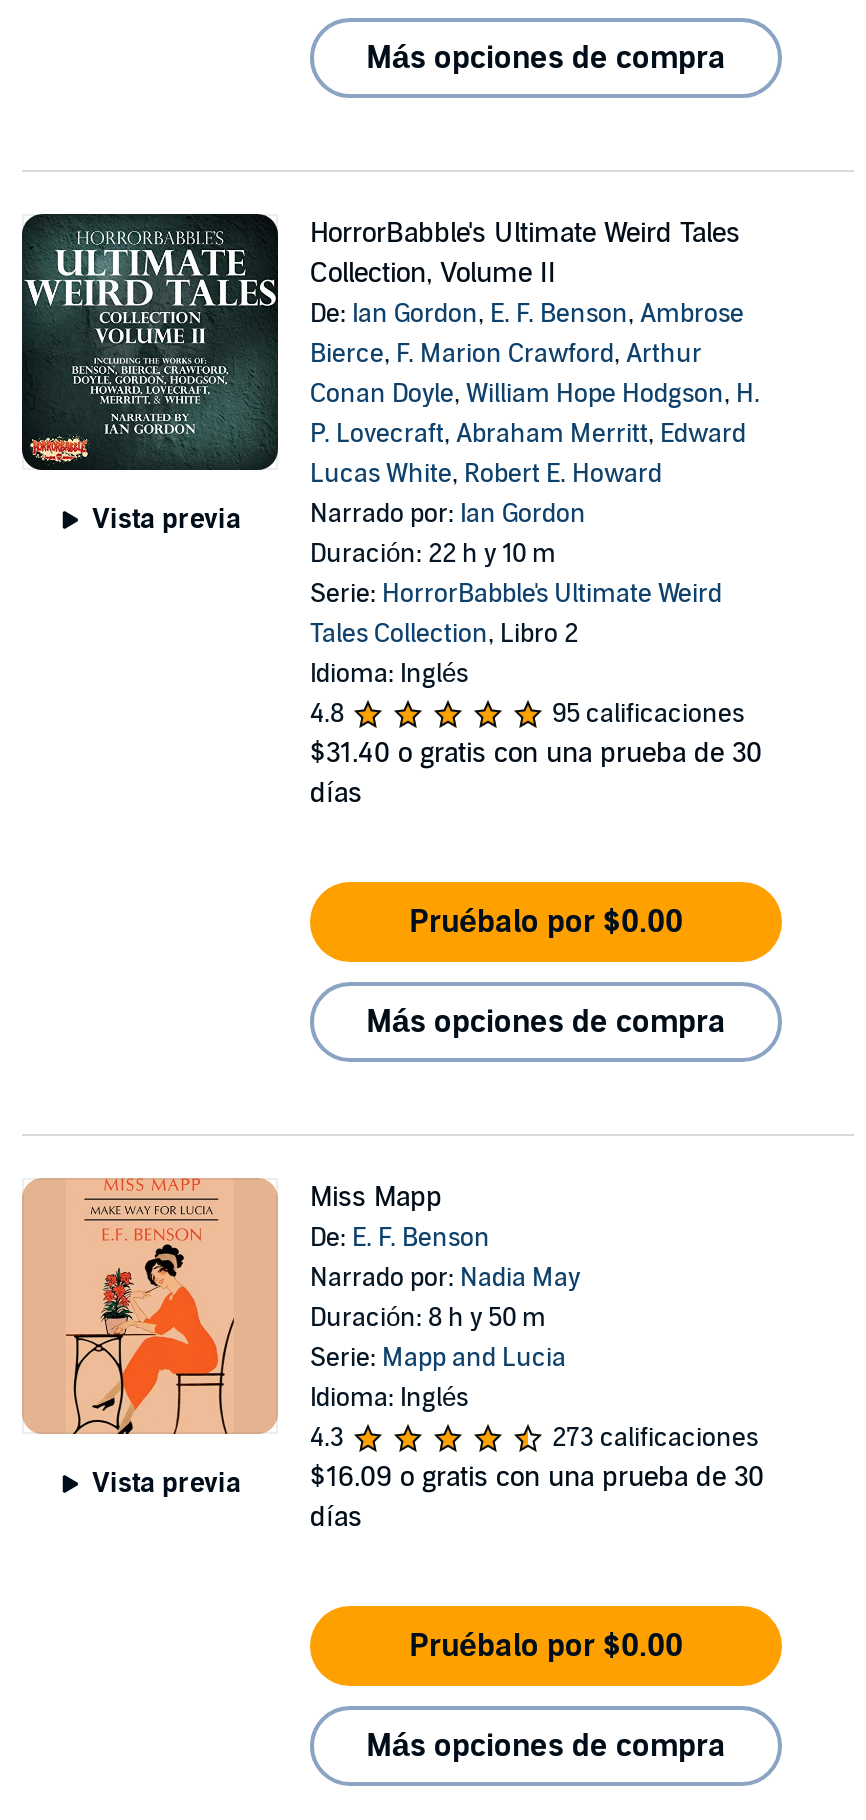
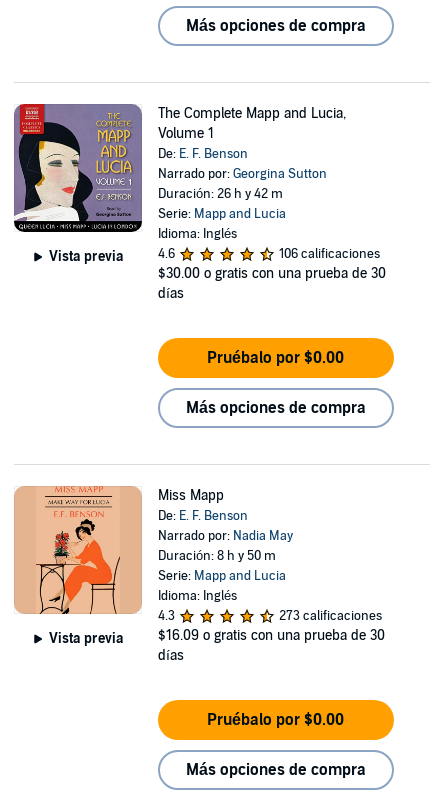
- [image]
- HorrorBabble's Ultimate Weird Tales
- Collection, Volume II
- De: Ian Gordon, E. F. Benson, Ambrose
- Bierce, F. Marion Crawford, Arthur
- Conan Doyle, William Hope Hodgson, H.
- P. Lovecraft, Abraham Merritt, Edward
- Lucas White, Robert E. Howard
- Narrado por: Ian Gordon
- Duración: 22 h y 10 m
- Serie: HorrorBabble's Ultimate Weird
- Tales Collection, Libro 2
+ [image]
+ The Complete Mapp and Lucia,
+ Volume 1
+ De: E. F. Benson
+ Narrado por: Georgina Sutton
+ Duración: 26 h y 42 m
+ Serie: Mapp and Lucia

- 4.8
+ 4.6

- 95 calificaciones
+ 106 calificaciones

- $31.40 o gratis con una prueba de 30
+ $30.00 o gratis con una prueba de 30
